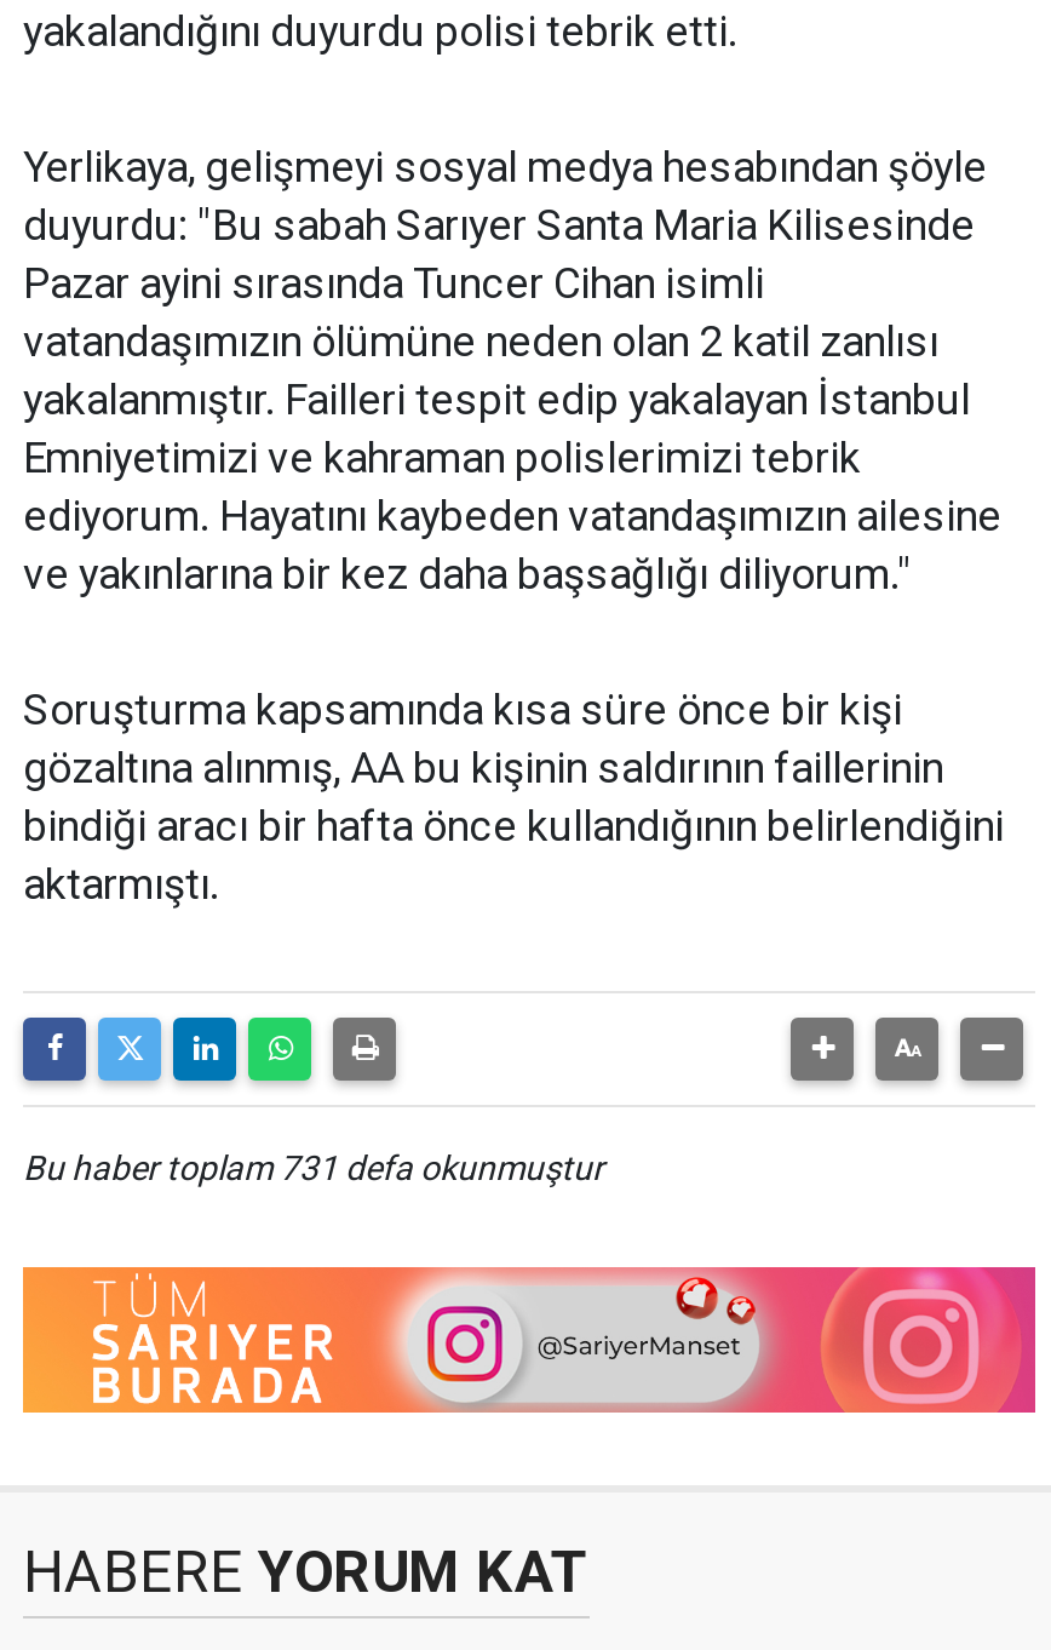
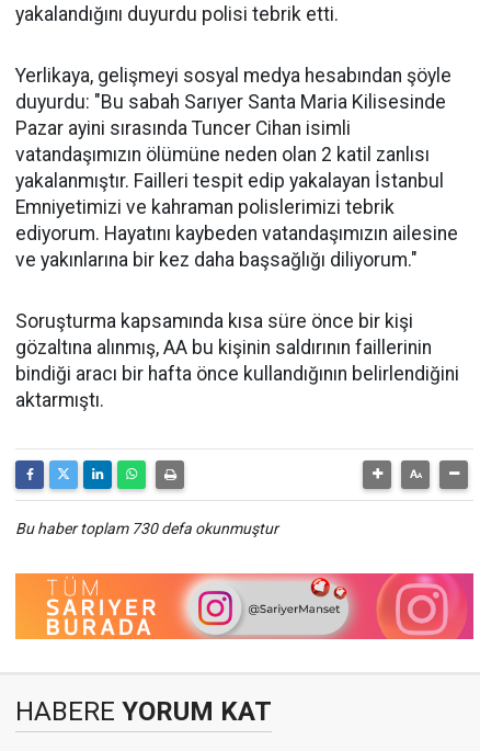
- Bu haber toplam 731 defa okunmuştur
+ Bu haber toplam 730 defa okunmuştur
